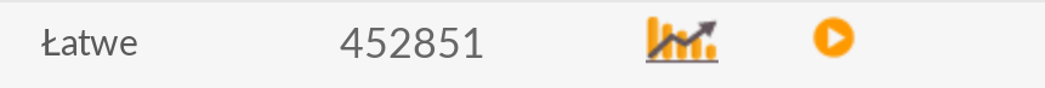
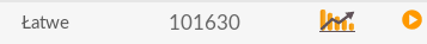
- 452851
+ 101630
